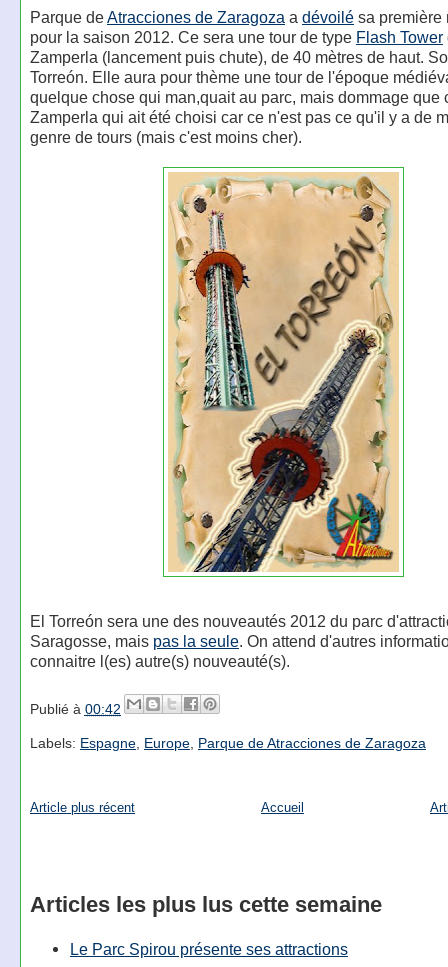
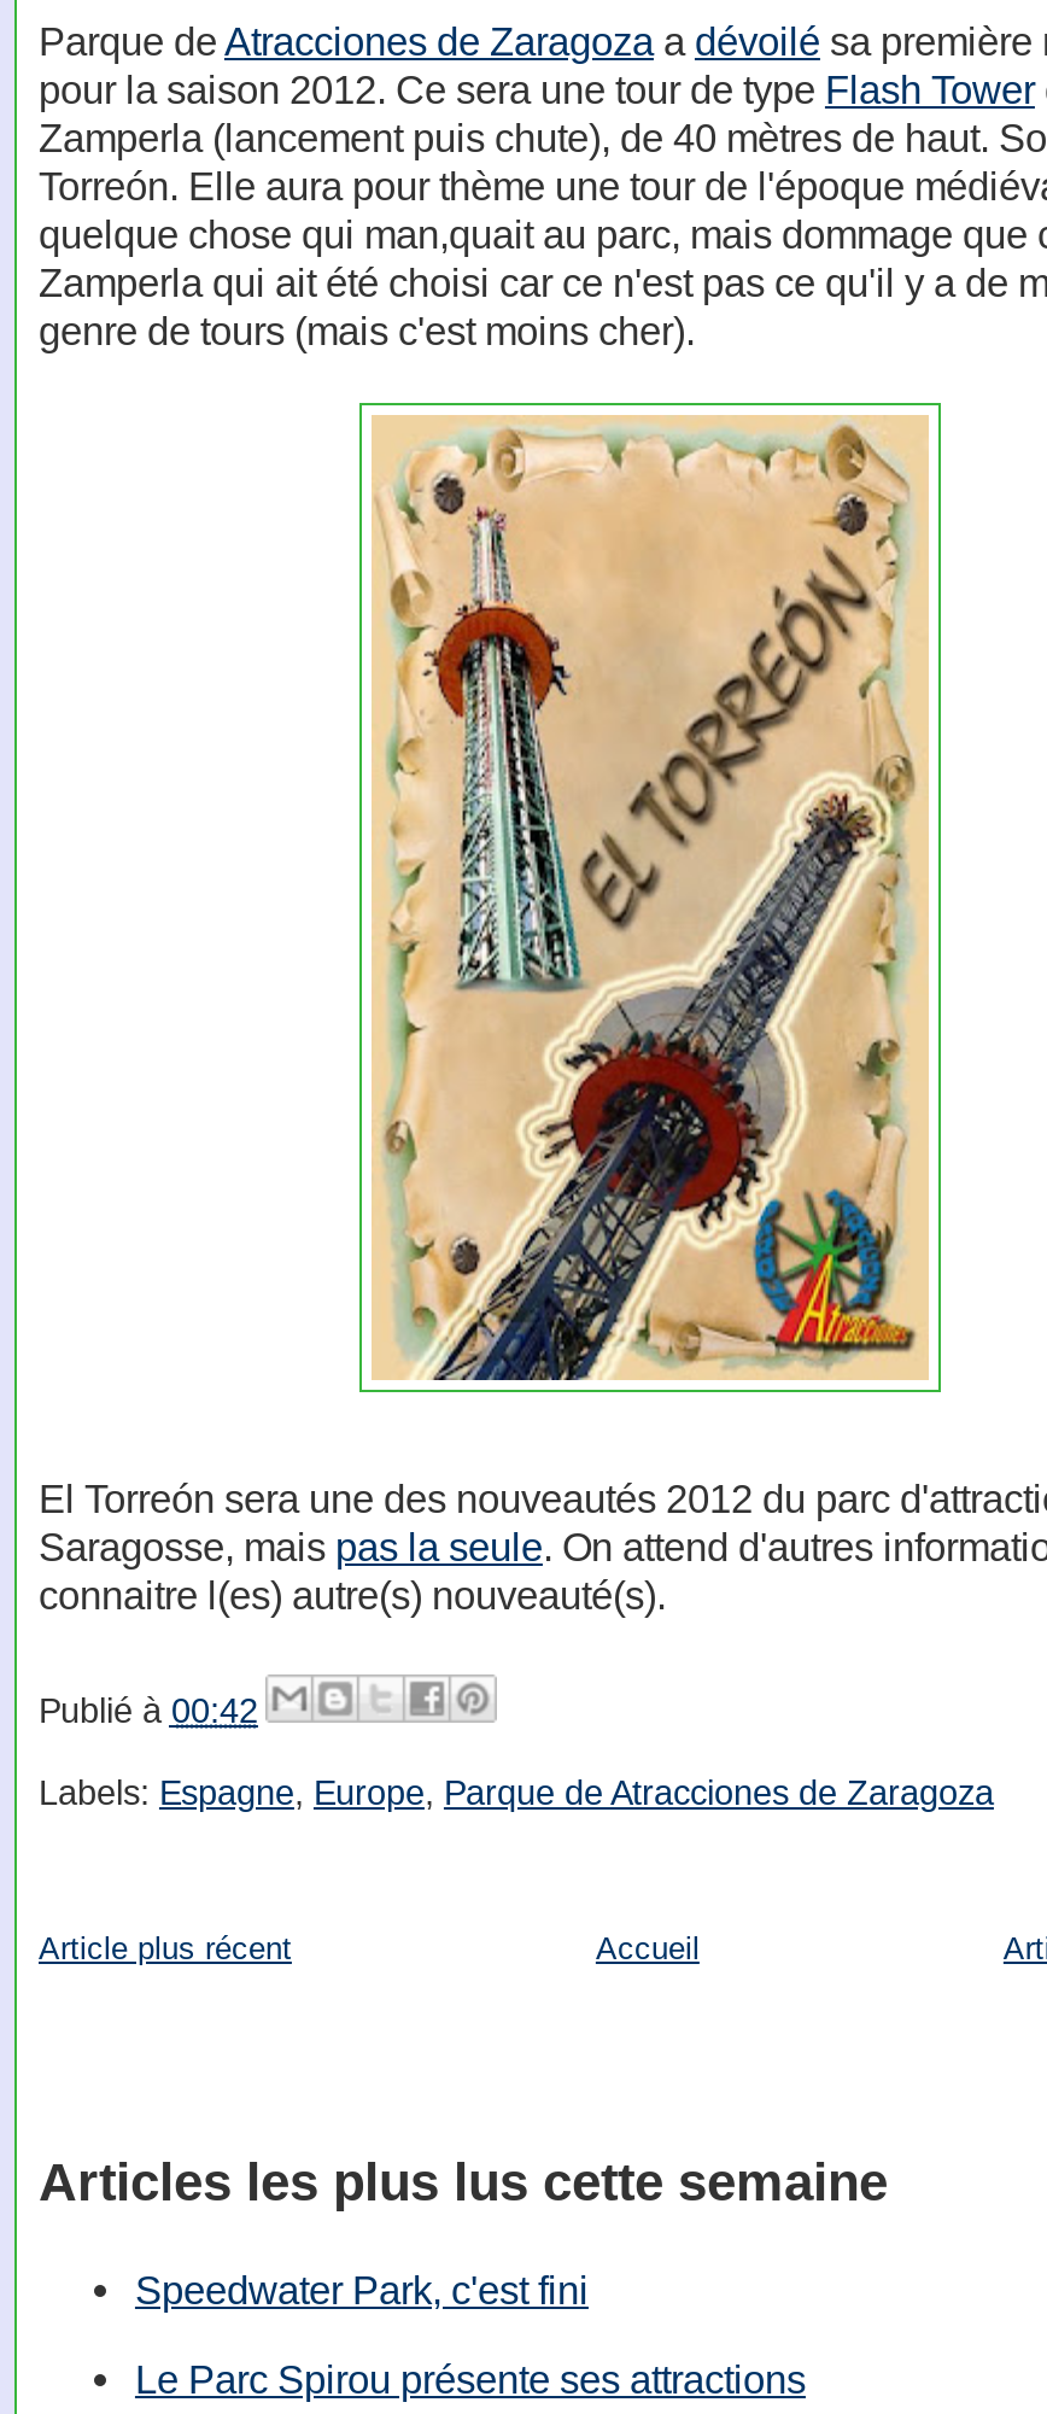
+ Speedwater Park, c'est fini
